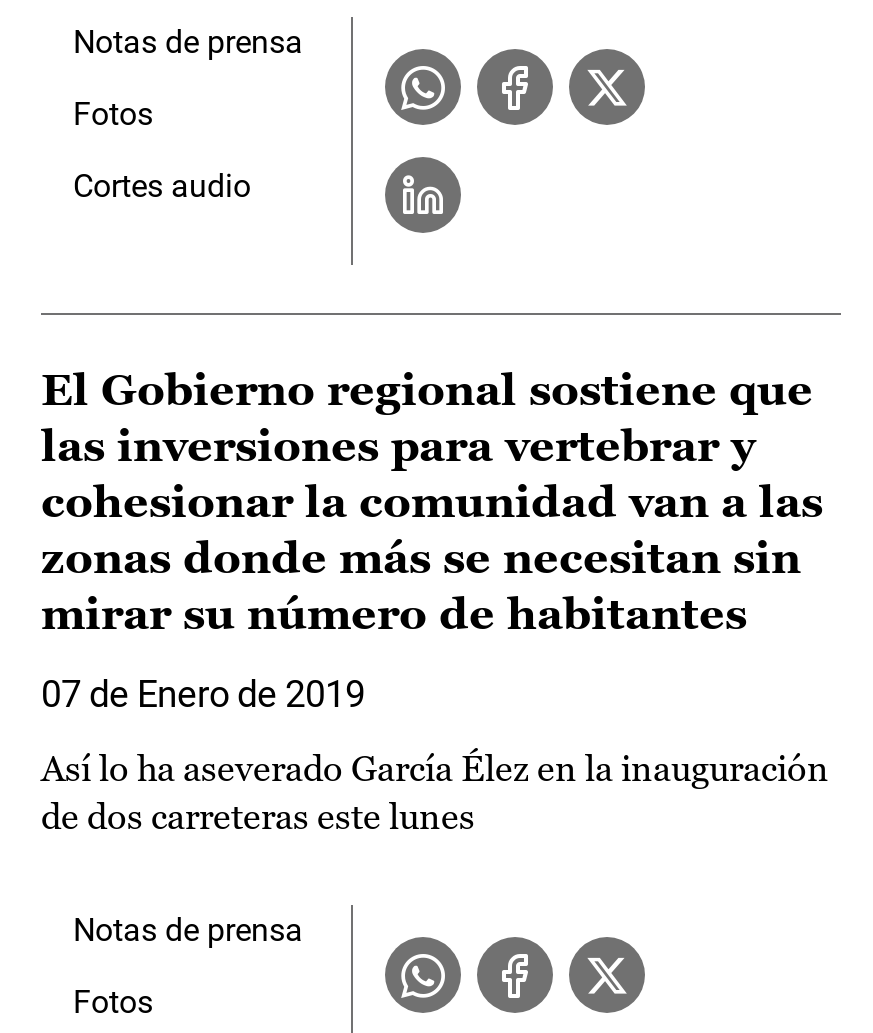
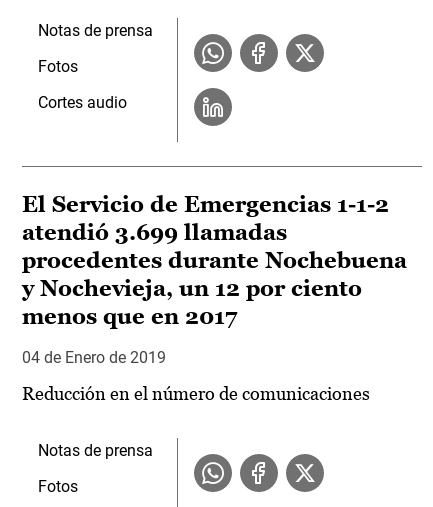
- El Gobierno regional sostiene que
- las inversiones para vertebrar y
- cohesionar la comunidad van a las
- zonas donde más se necesitan sin
- mirar su número de habitantes
+ El Servicio de Emergencias 1-1-2
+ atendió 3.699 llamadas
+ procedentes durante Nochebuena
+ y Nochevieja, un 12 por ciento
+ menos que en 2017

- 07 de Enero de 2019
+ 04 de Enero de 2019

- Así lo ha aseverado García Élez en la inauguración
- de dos carreteras este lunes
+ Reducción en el número de comunicaciones
